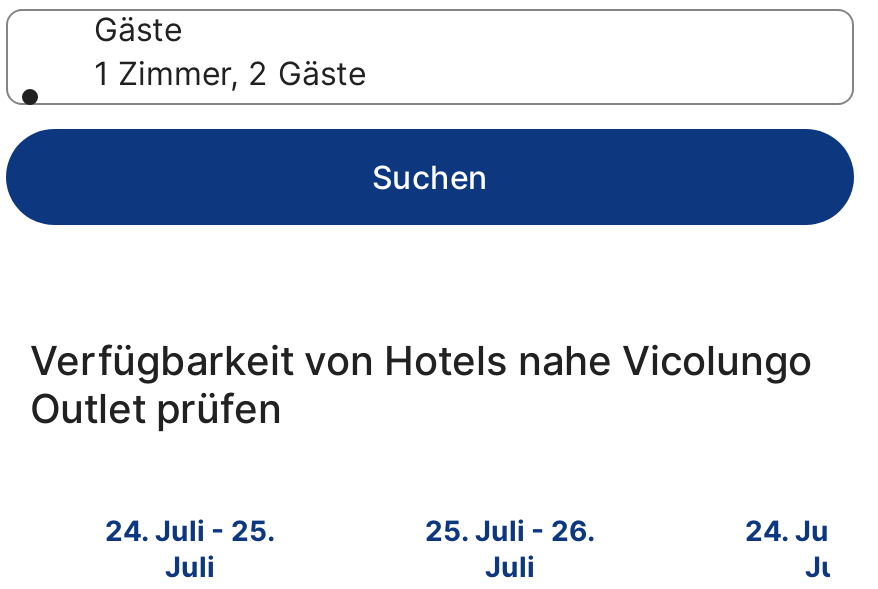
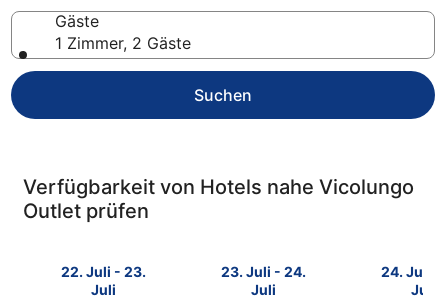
- 24. Juli - 25.
+ 22. Juli - 23.

- 25. Juli - 26.
+ 23. Juli - 24.
